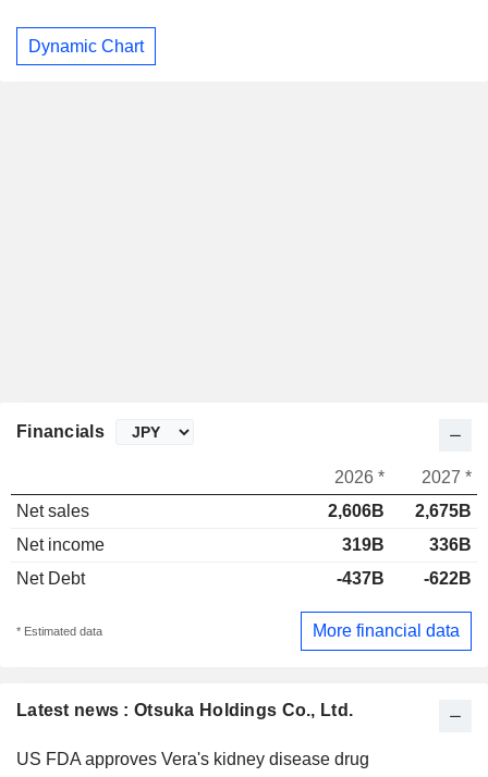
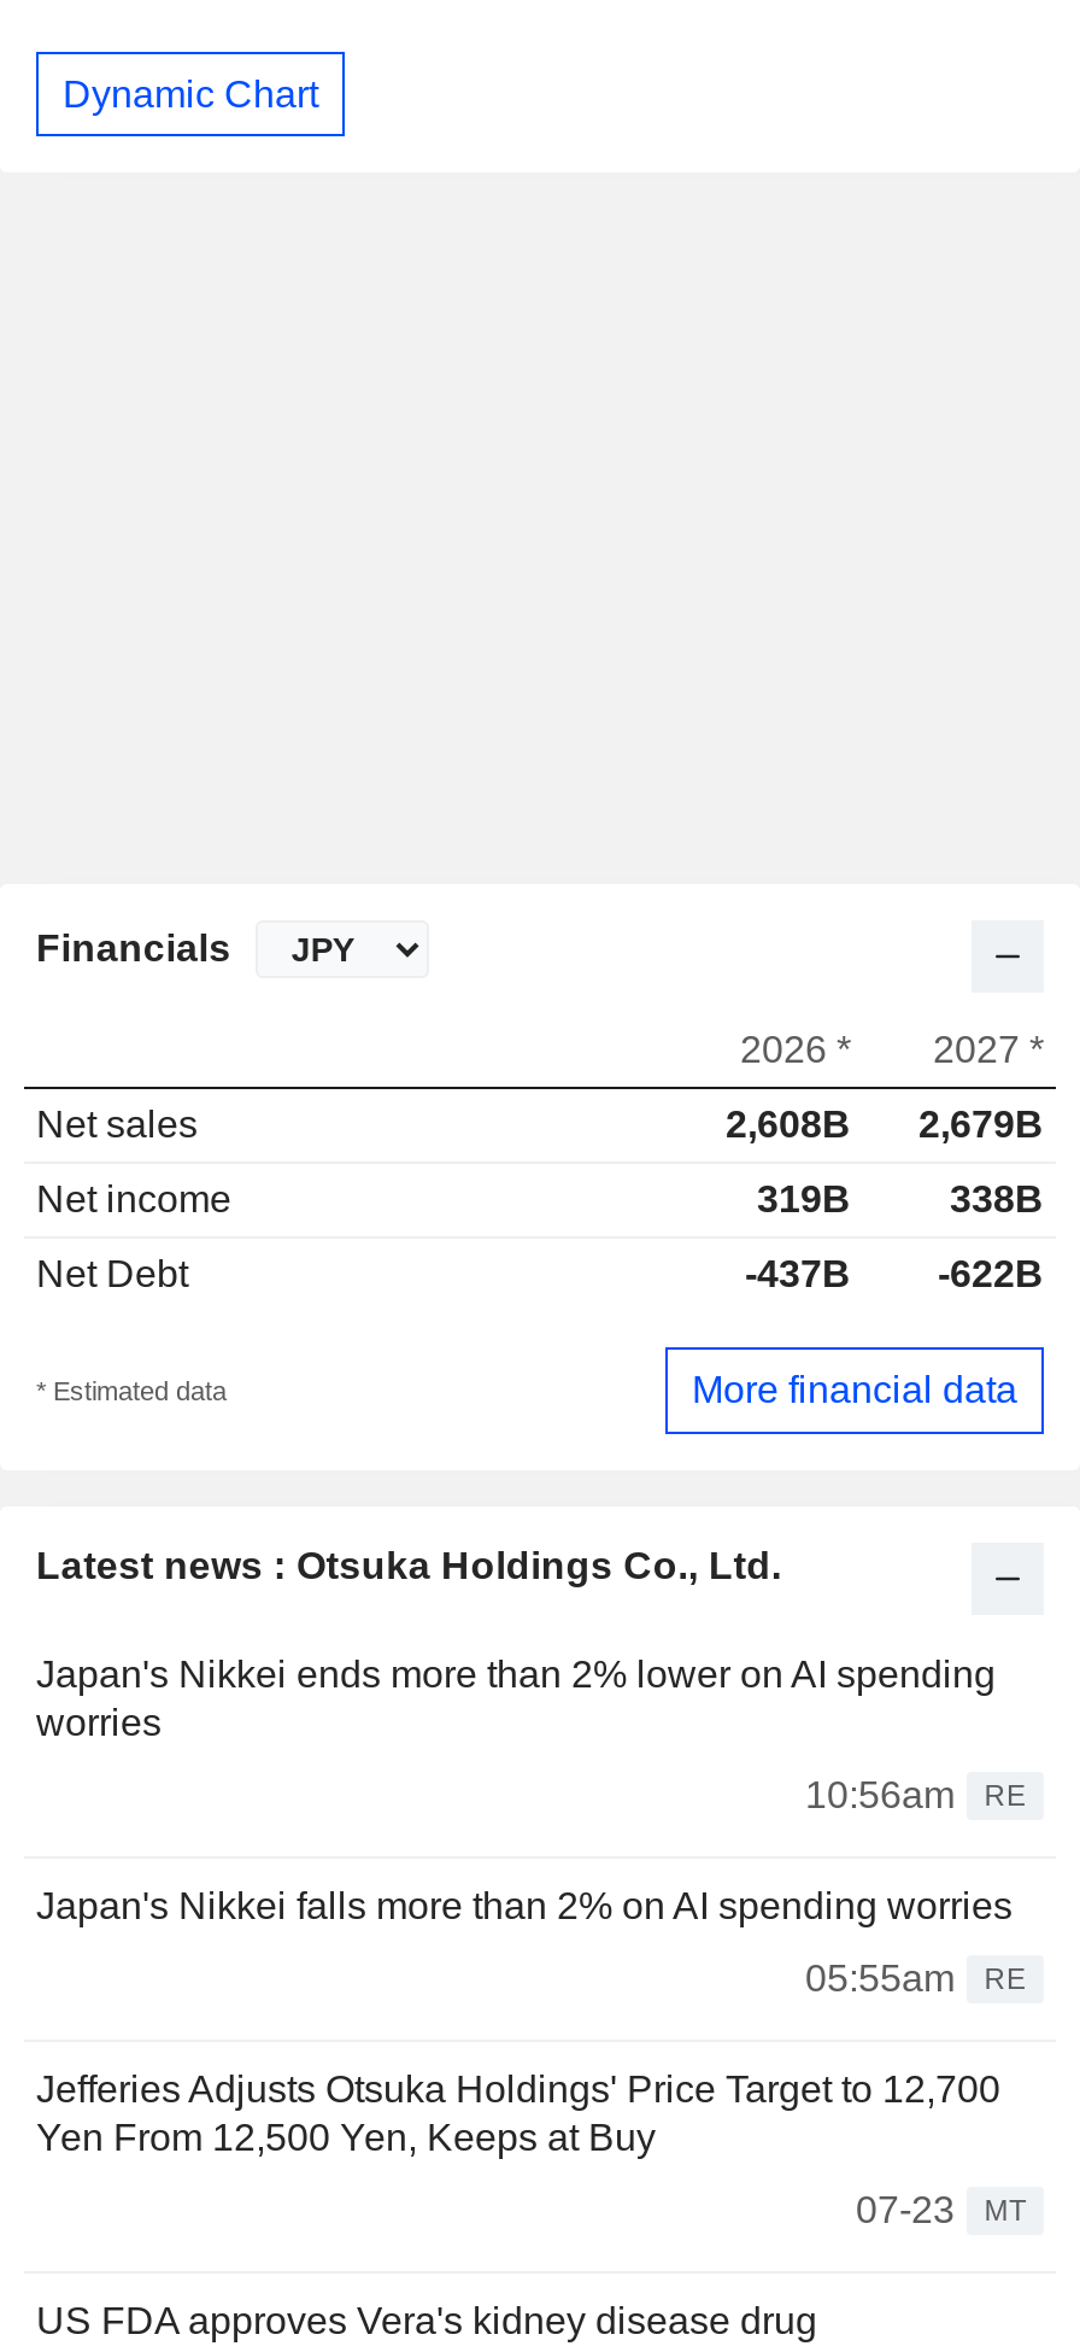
- 2,606B
- 2,675B
+ 2,608B
+ 2,679B

- 336B
+ 338B

+ Japan's Nikkei ends more than 2% lower on AI spending
+ worries
+ 10:56am
+ RE
+ Japan's Nikkei falls more than 2% on AI spending worries
+ 05:55am
+ RE
+ Jefferies Adjusts Otsuka Holdings' Price Target to 12,700
+ Yen From 12,500 Yen, Keeps at Buy
+ 07-23
+ MT
